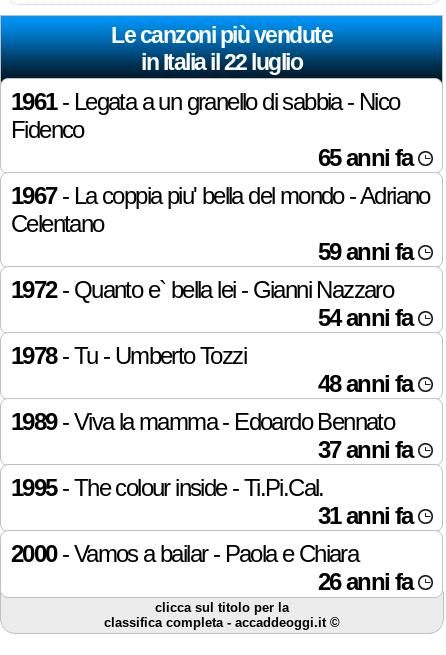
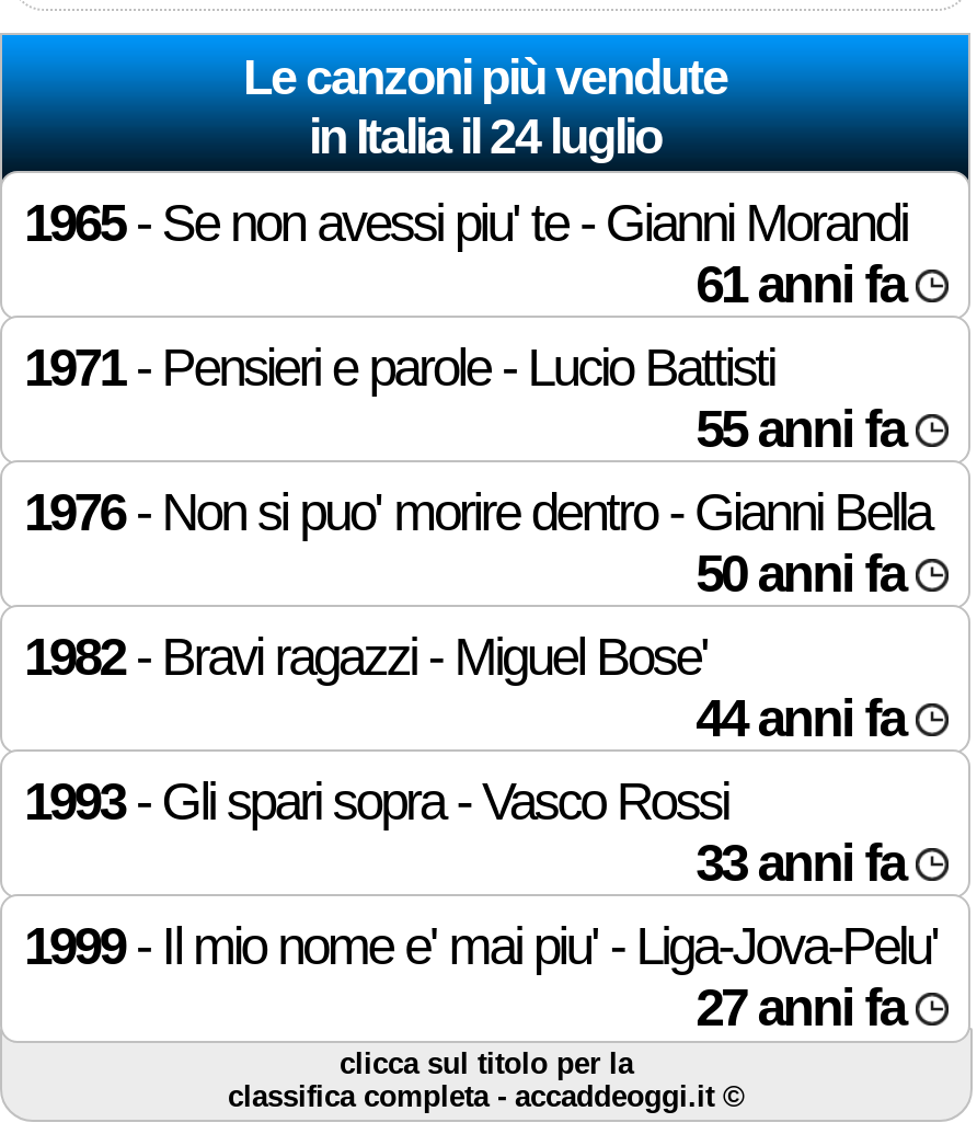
- in Italia il 22 luglio
+ in Italia il 24 luglio

- 1961 - Legata a un granello di sabbia - Nico
- Fidenco
- 65 anni fa
- 1967 - La coppia piu' bella del mondo - Adriano
- Celentano
- 59 anni fa
- 1972 - Quanto e` bella lei - Gianni Nazzaro
- 54 anni fa
- 1978 - Tu - Umberto Tozzi
- 48 anni fa
- 1989 - Viva la mamma - Edoardo Bennato
- 37 anni fa
- 1995 - The colour inside - Ti.Pi.Cal.
- 31 anni fa
- 2000 - Vamos a bailar - Paola e Chiara
- 26 anni fa
+ 1965 - Se non avessi piu' te - Gianni Morandi
+ 61 anni fa
+ 1971 - Pensieri e parole - Lucio Battisti
+ 55 anni fa
+ 1976 - Non si puo' morire dentro - Gianni Bella
+ 50 anni fa
+ 1982 - Bravi ragazzi - Miguel Bose'
+ 44 anni fa
+ 1993 - Gli spari sopra - Vasco Rossi
+ 33 anni fa
+ 1999 - Il mio nome e' mai piu' - Liga-Jova-Pelu'
+ 27 anni fa
